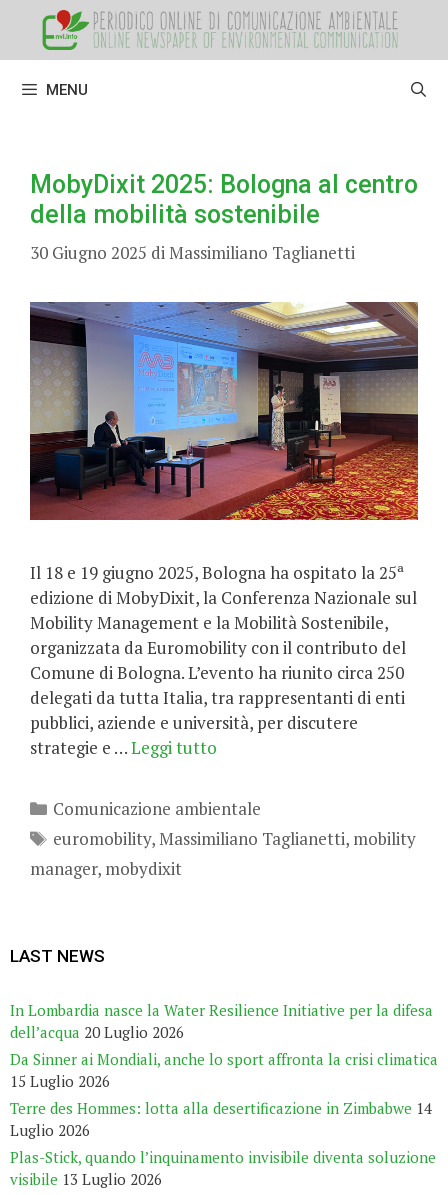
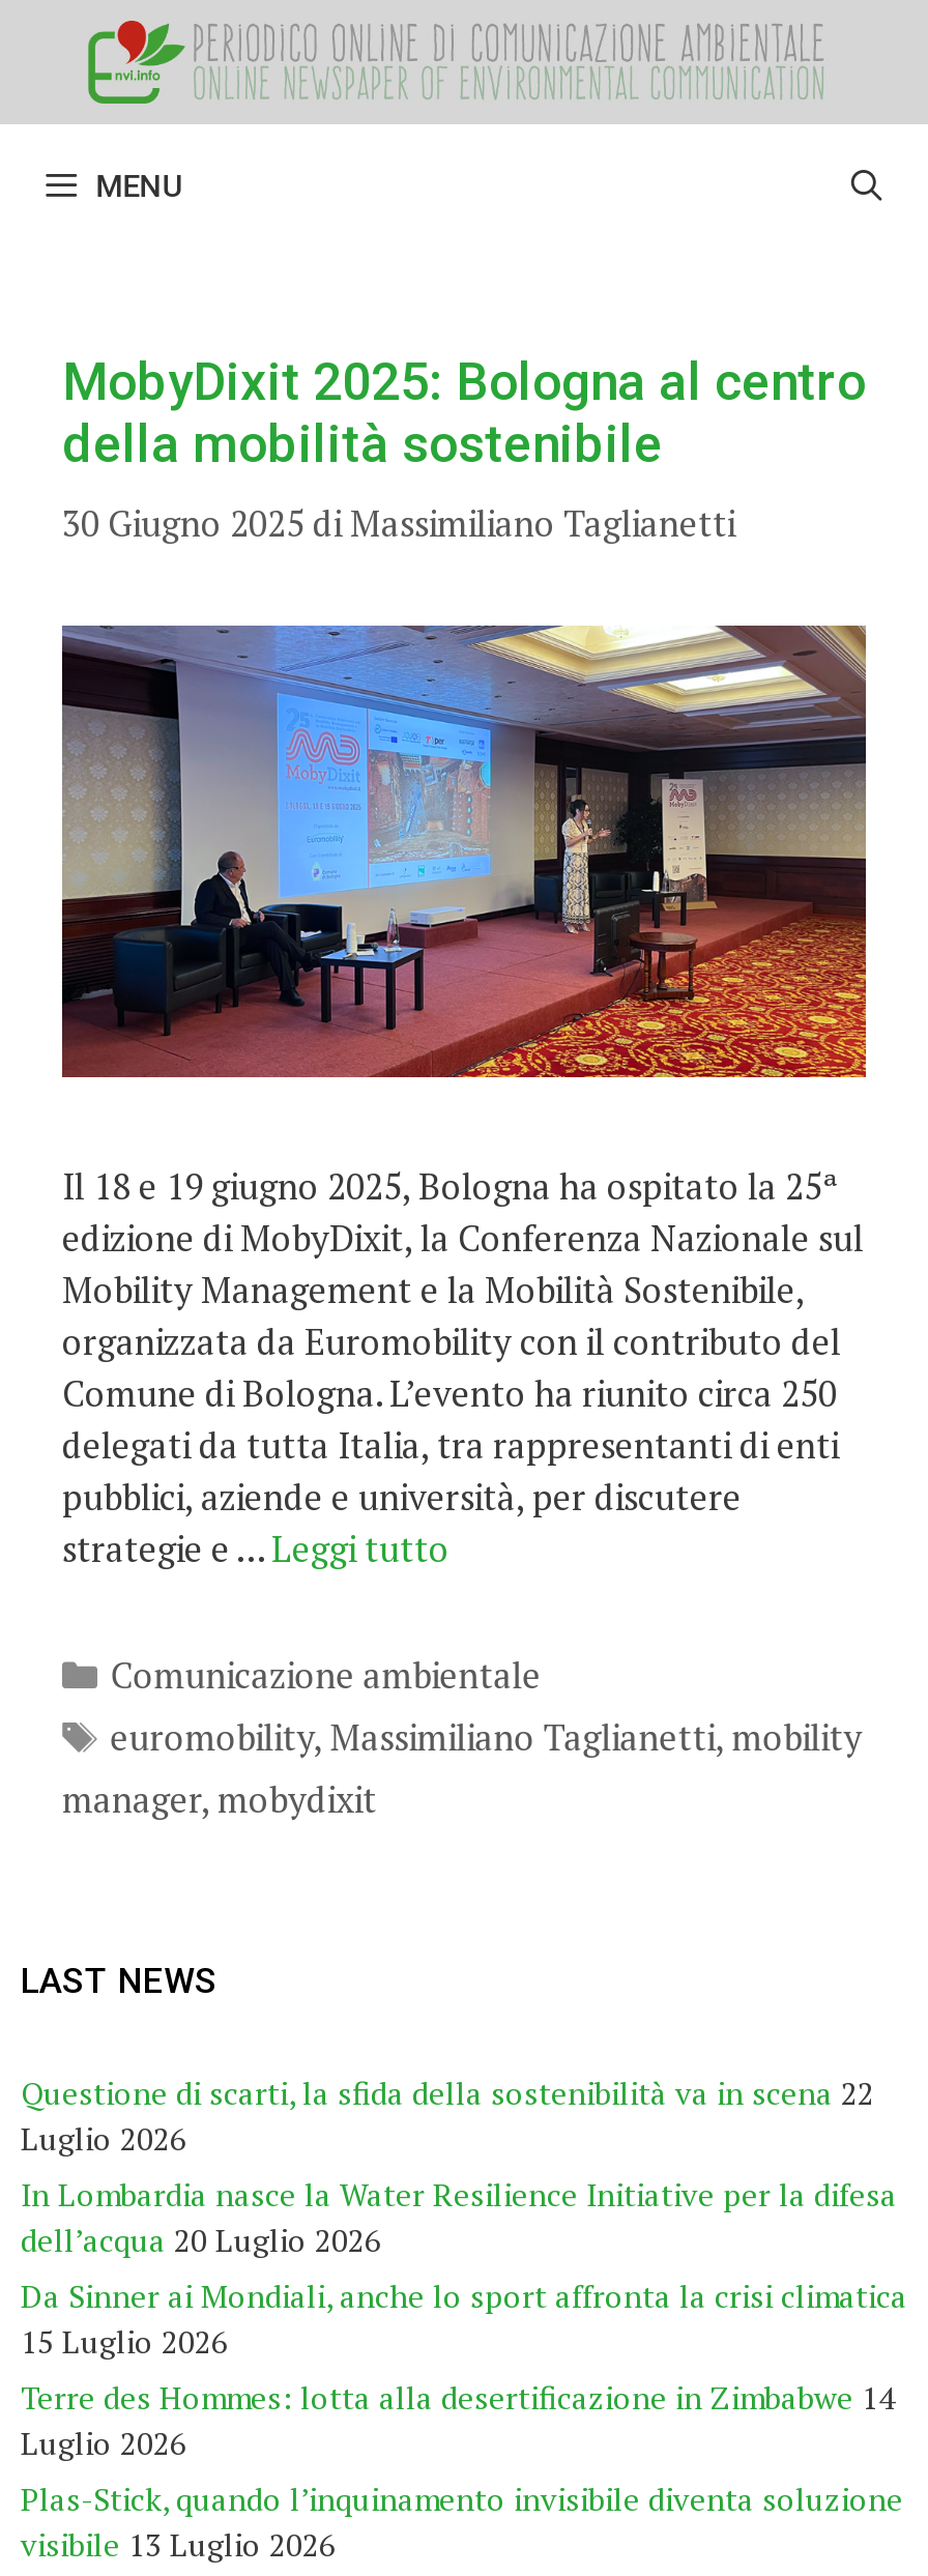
+ Questione di scarti, la sfida della sostenibilità va in scena 22
+ Luglio 2026
